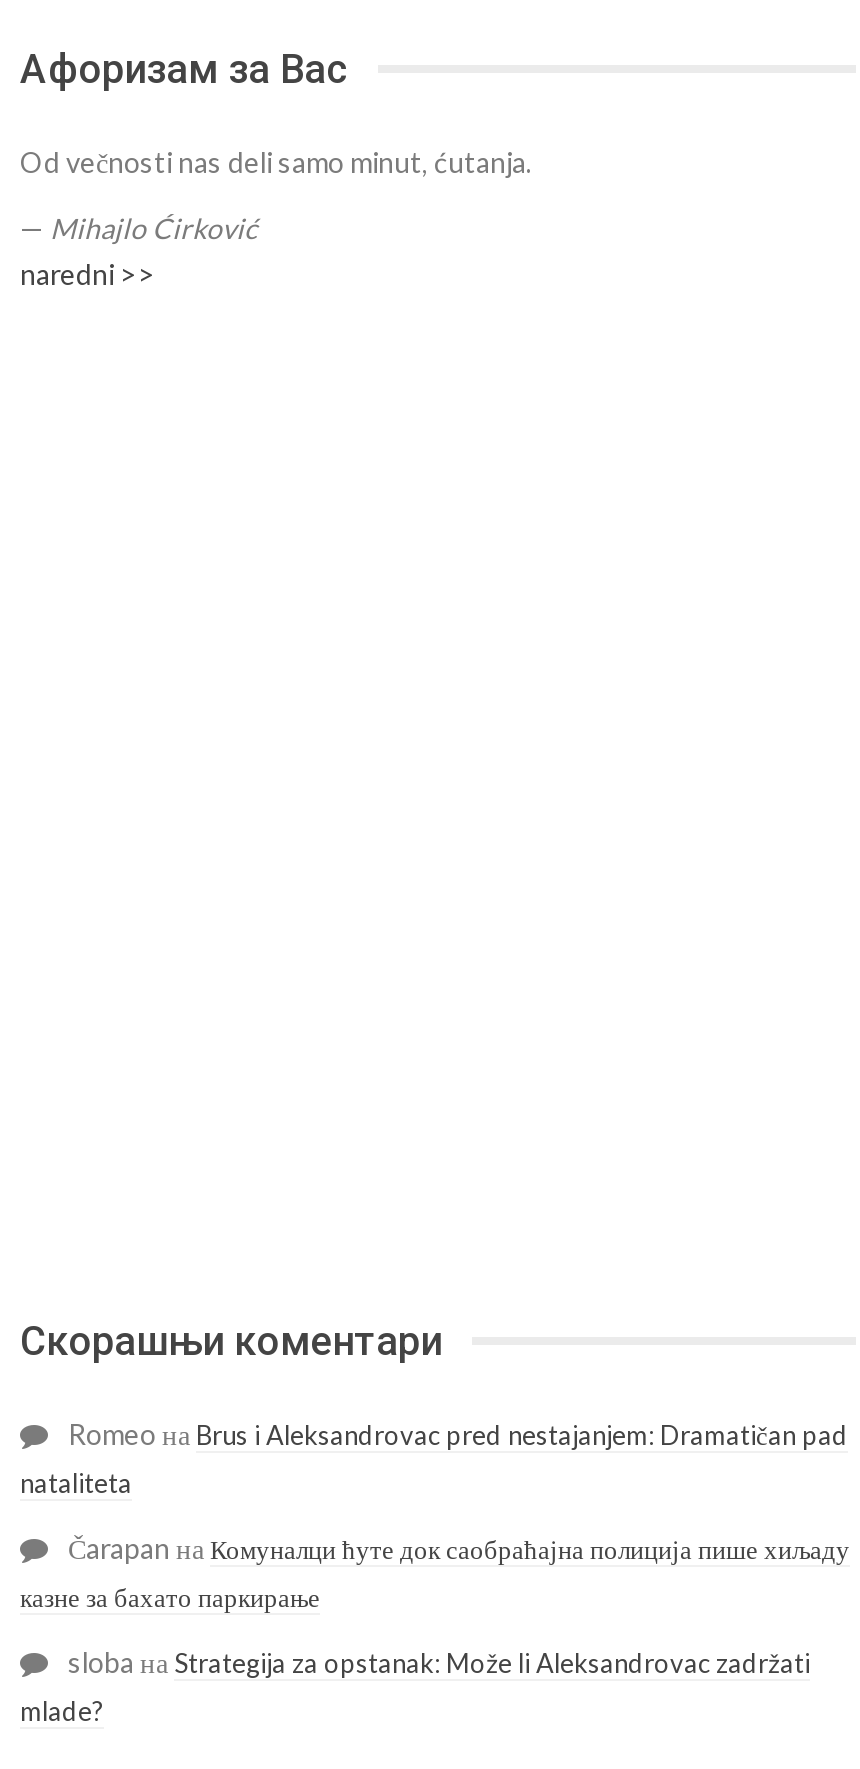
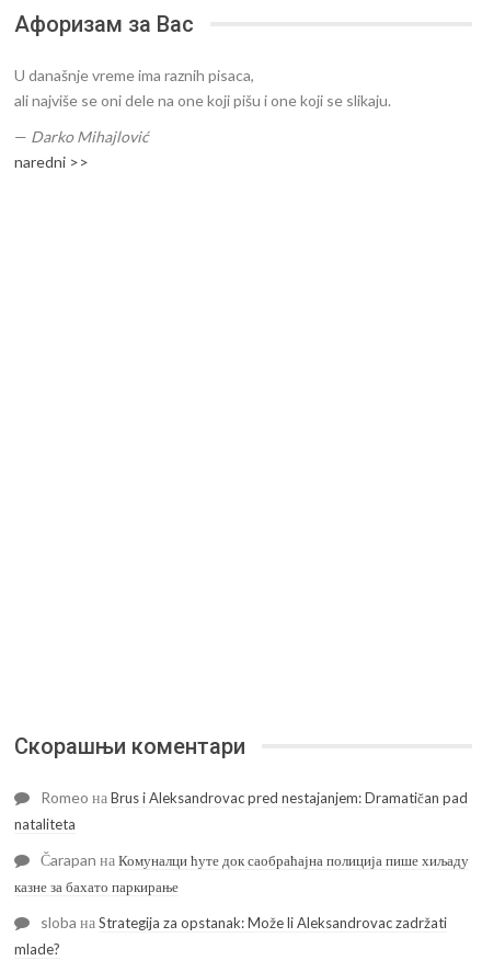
- Od večnosti nas deli samo minut, ćutanja.
+ U današnje vreme ima raznih pisaca,
+ ali najviše se oni dele na one koji pišu i one koji se slikaju.

- — Mihajlo Ćirković
+ — Darko Mihajlović
